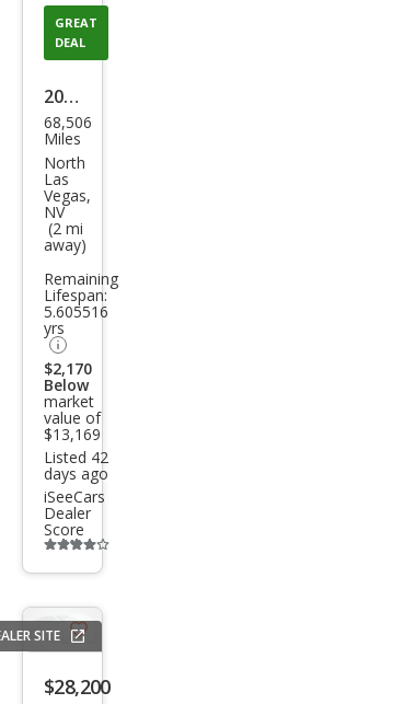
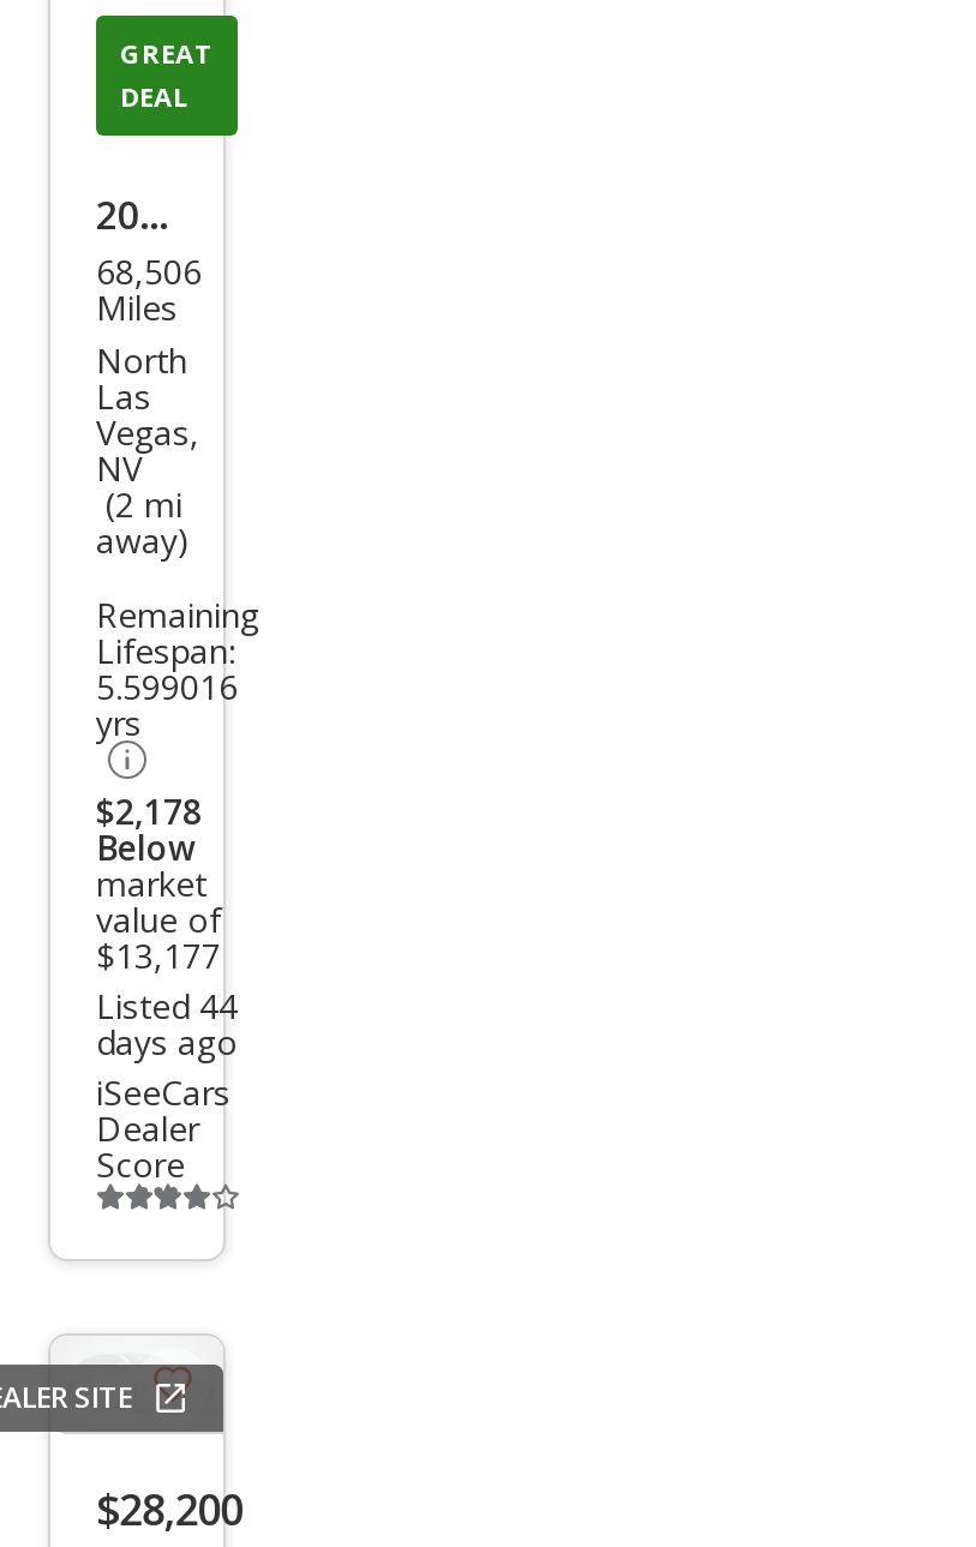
- 5.605516
+ 5.599016

- $2,170
+ $2,178

- $13,169
+ $13,177

- Listed 42
+ Listed 44
